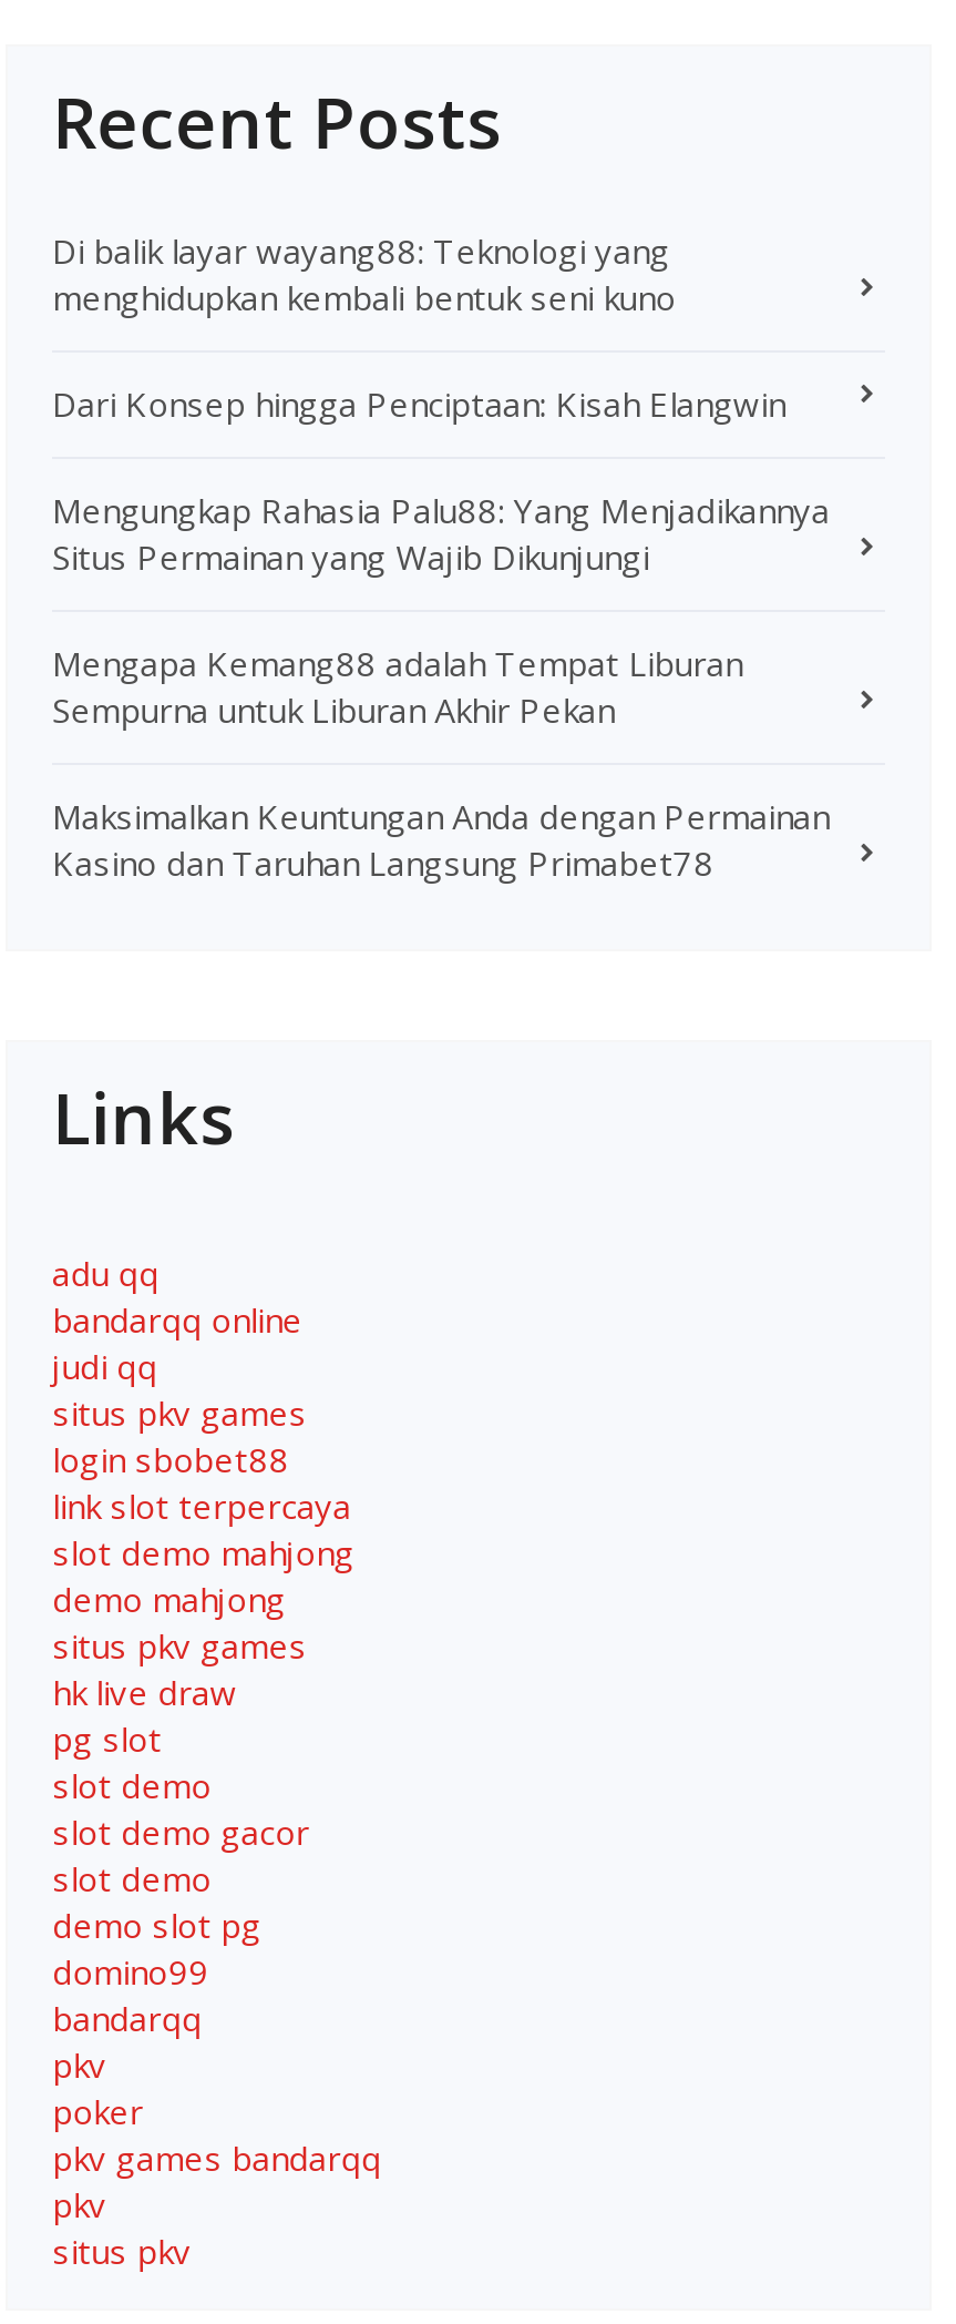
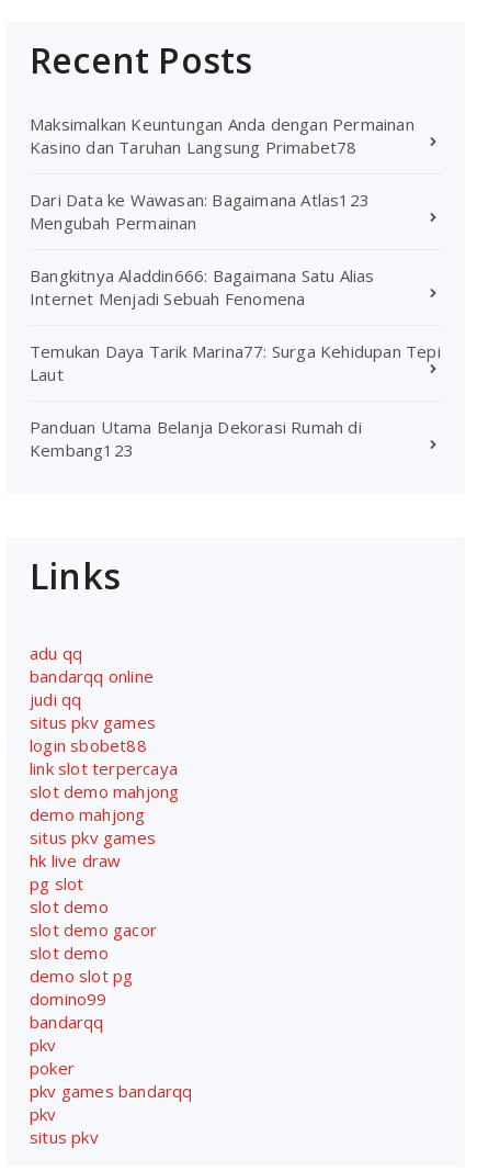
- Di balik layar wayang88: Teknologi yang
- menghidupkan kembali bentuk seni kuno
- Dari Konsep hingga Penciptaan: Kisah Elangwin
- Mengungkap Rahasia Palu88: Yang Menjadikannya
- Situs Permainan yang Wajib Dikunjungi
- Mengapa Kemang88 adalah Tempat Liburan
- Sempurna untuk Liburan Akhir Pekan

moved up: Maksimalkan Keuntungan Anda dengan Permainan | Kasino dan Taruhan Langsung Primabet78

+ Dari Data ke Wawasan: Bagaimana Atlas123
+ Mengubah Permainan
+ Bangkitnya Aladdin666: Bagaimana Satu Alias
+ Internet Menjadi Sebuah Fenomena
+ Temukan Daya Tarik Marina77: Surga Kehidupan Tepi
+ Laut
+ Panduan Utama Belanja Dekorasi Rumah di
+ Kembang123
